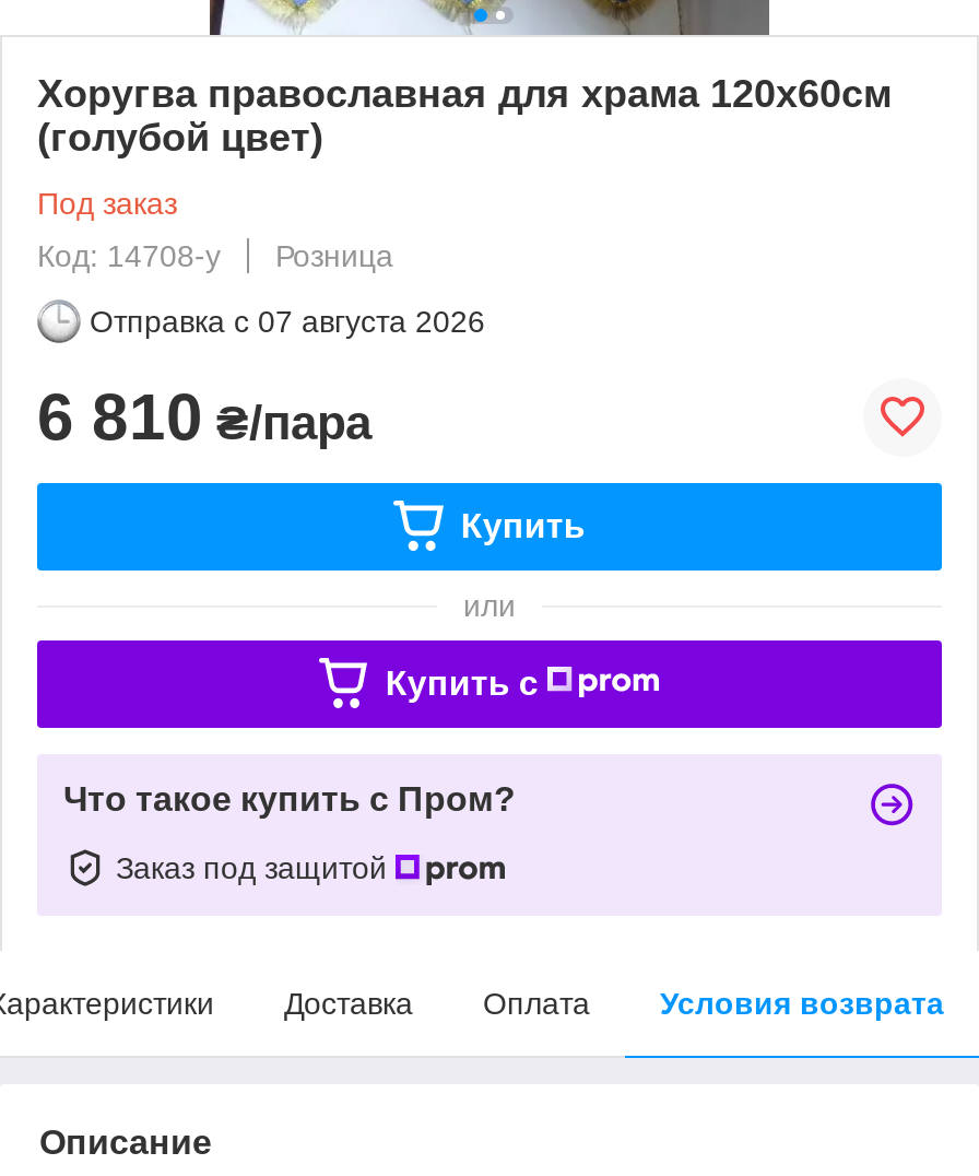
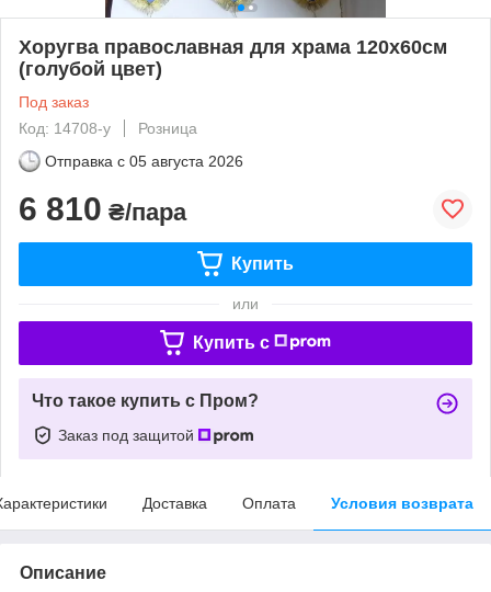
- Отправка с 07 августа 2026
+ Отправка с 05 августа 2026
